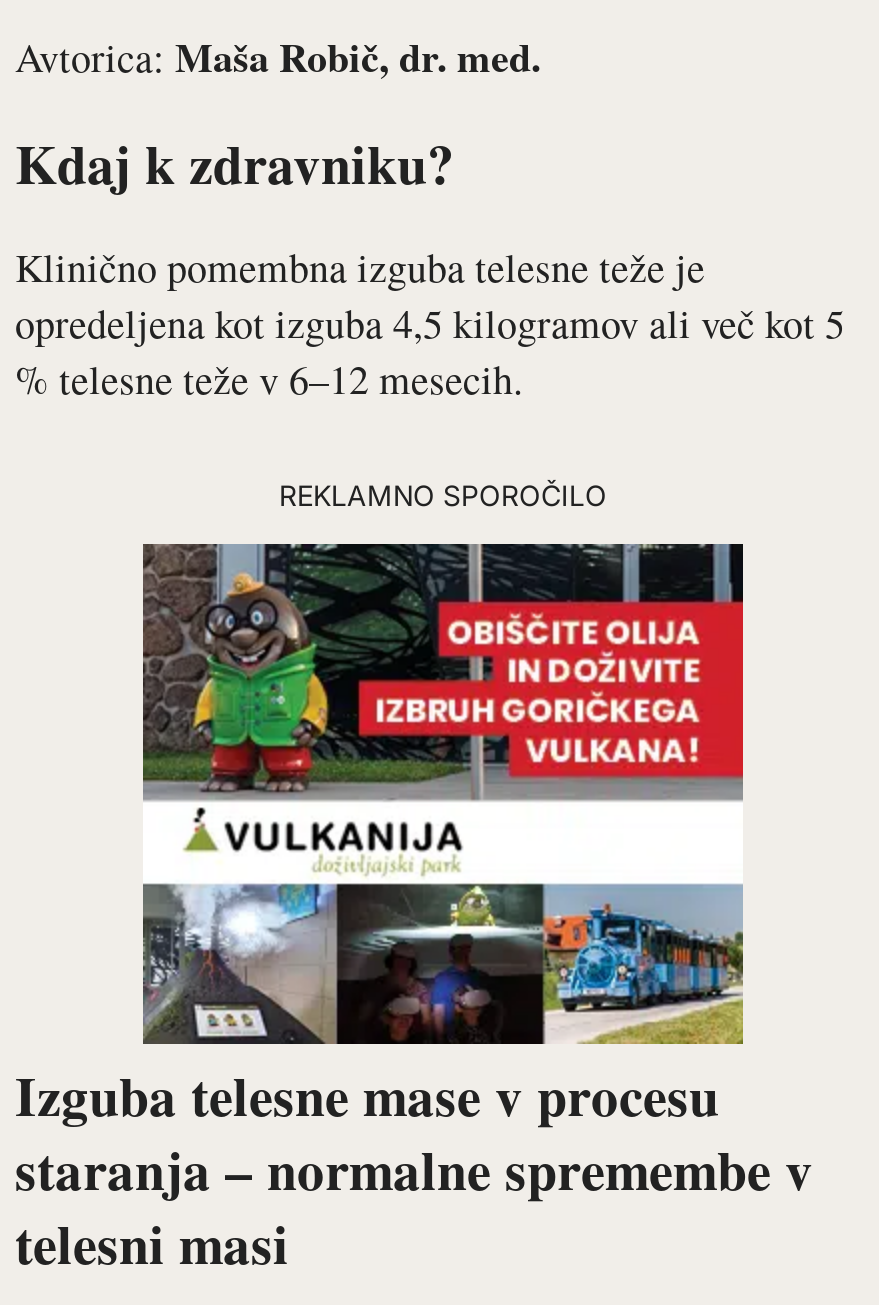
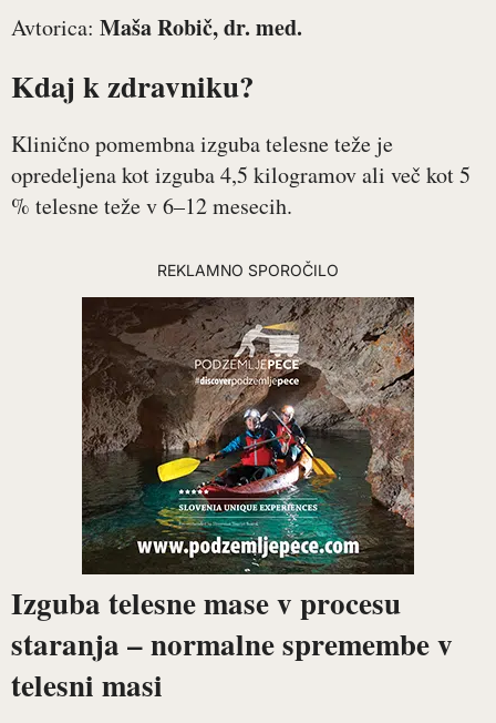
- [image]
+ [image]
